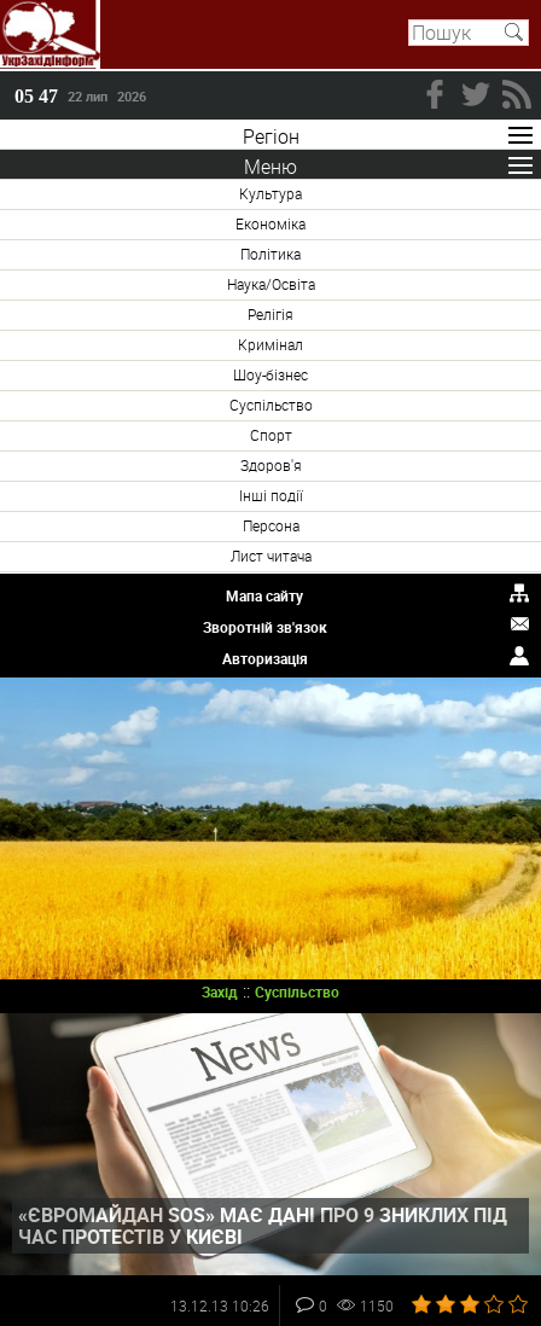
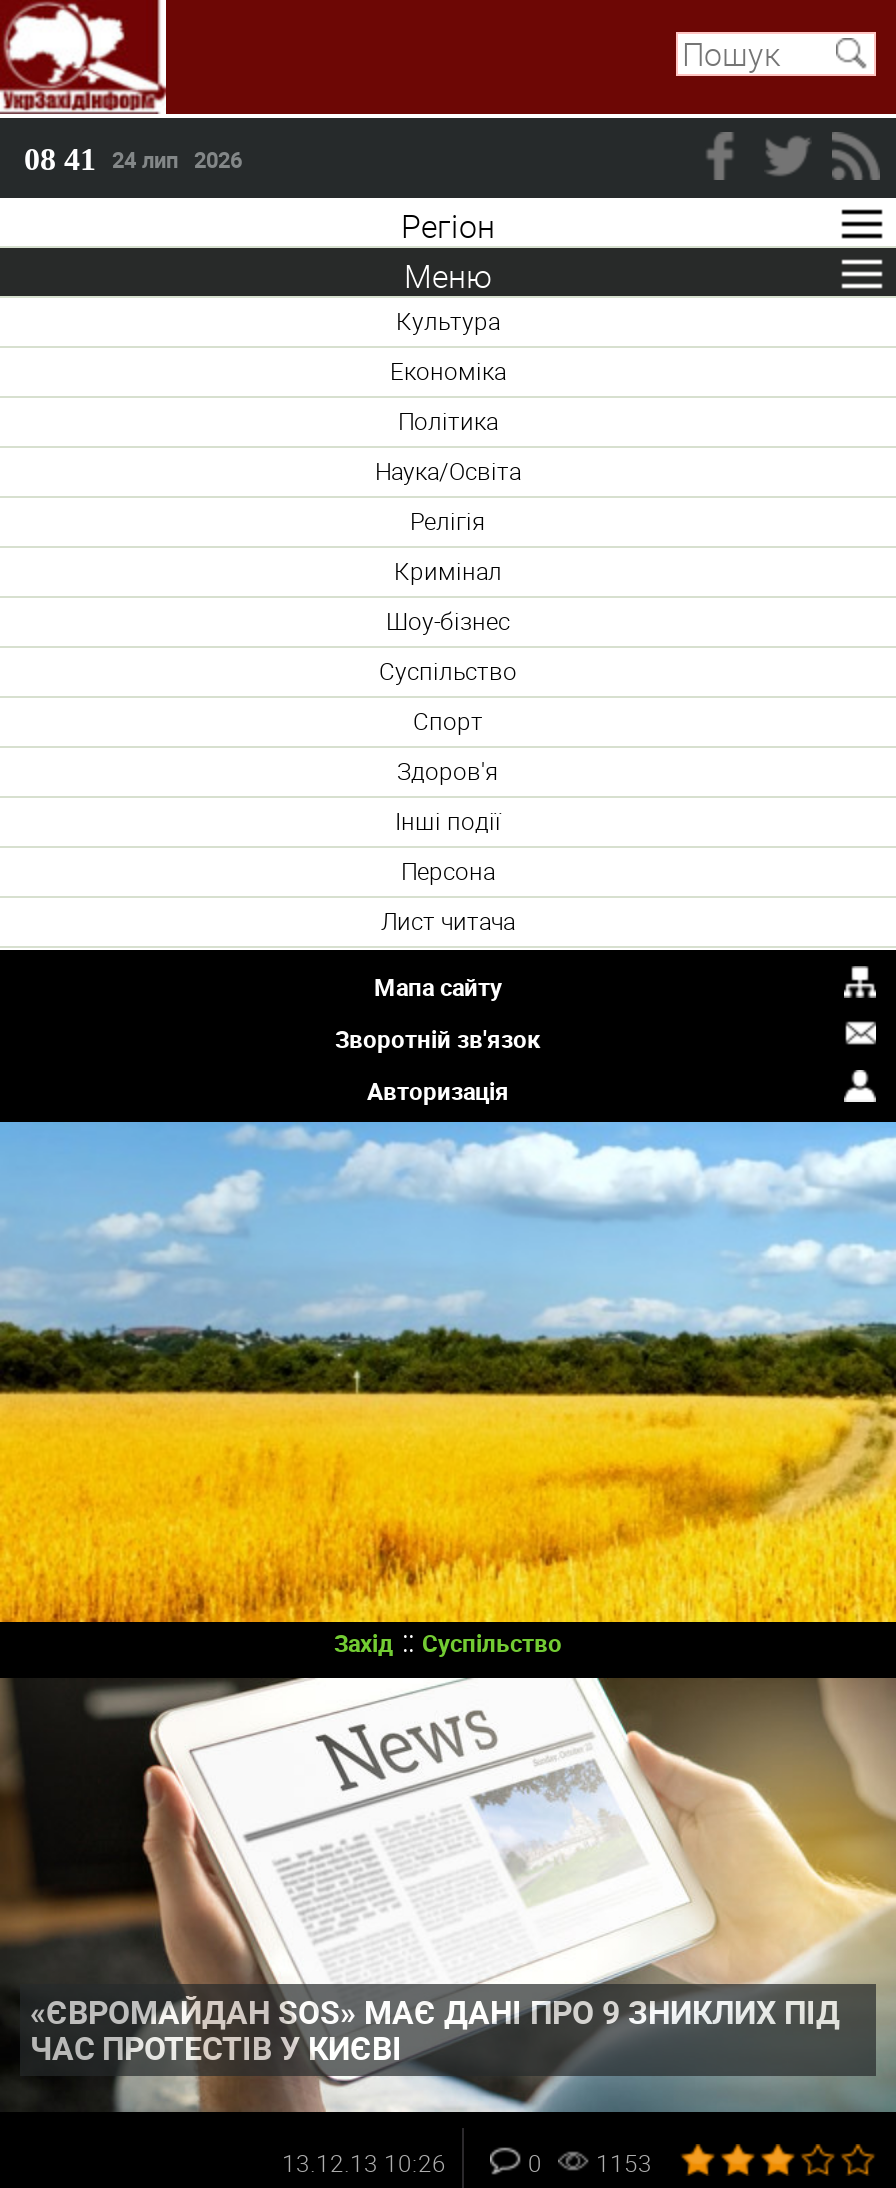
- 05 47 22 лип 2026
+ 08 41 24 лип 2026

- 0 1150
+ 0 1153
